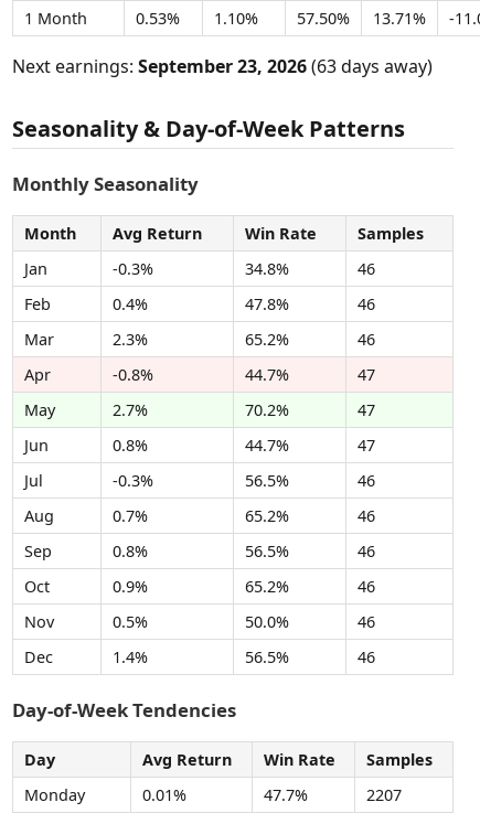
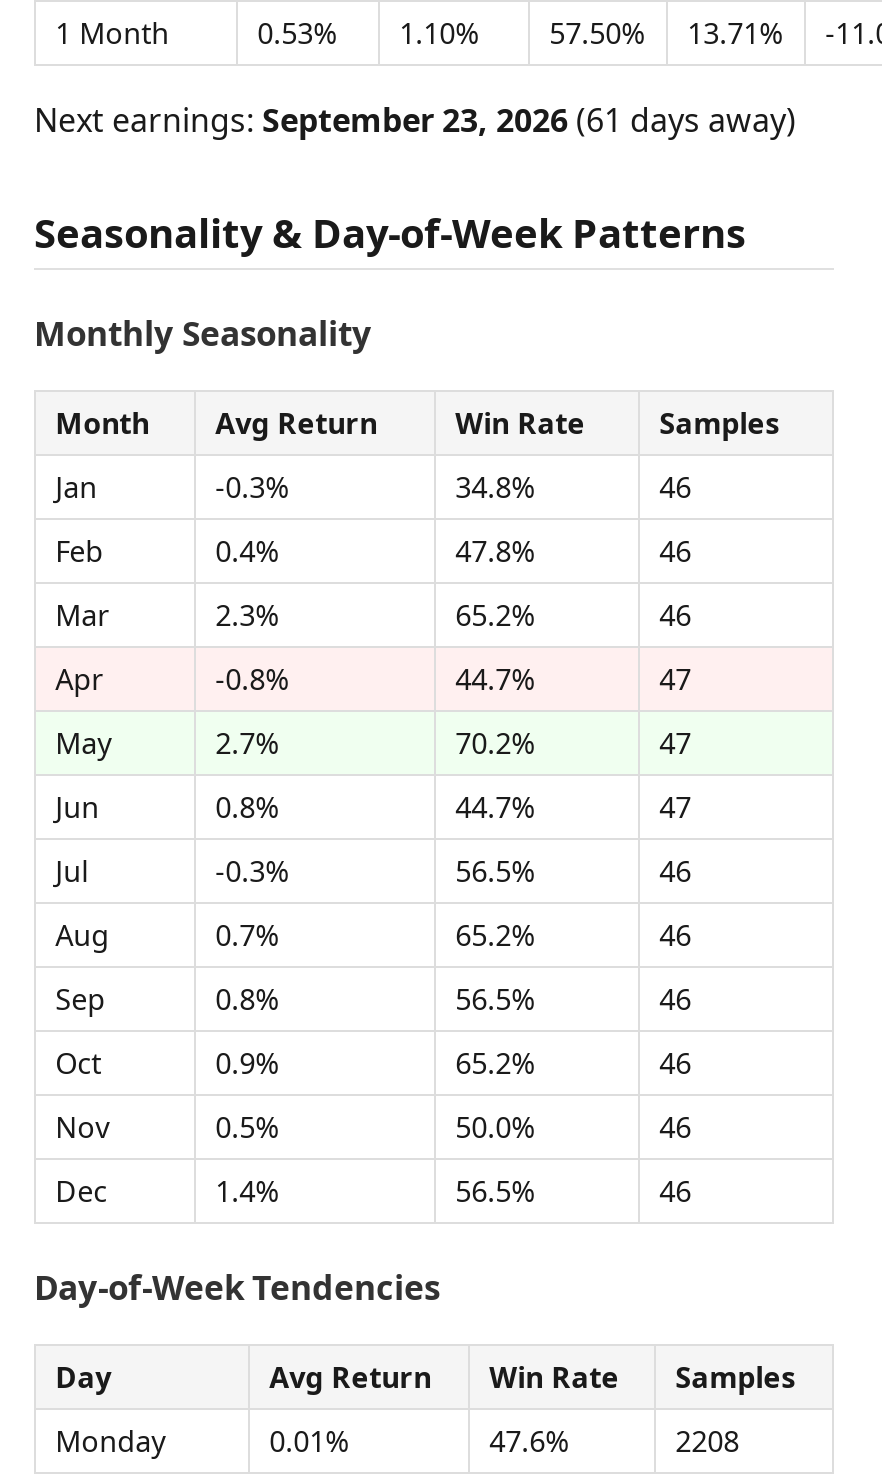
- Next earnings: September 23, 2026 (63 days away)
+ Next earnings: September 23, 2026 (61 days away)

- 47.7%
+ 47.6%

- 2207
+ 2208
